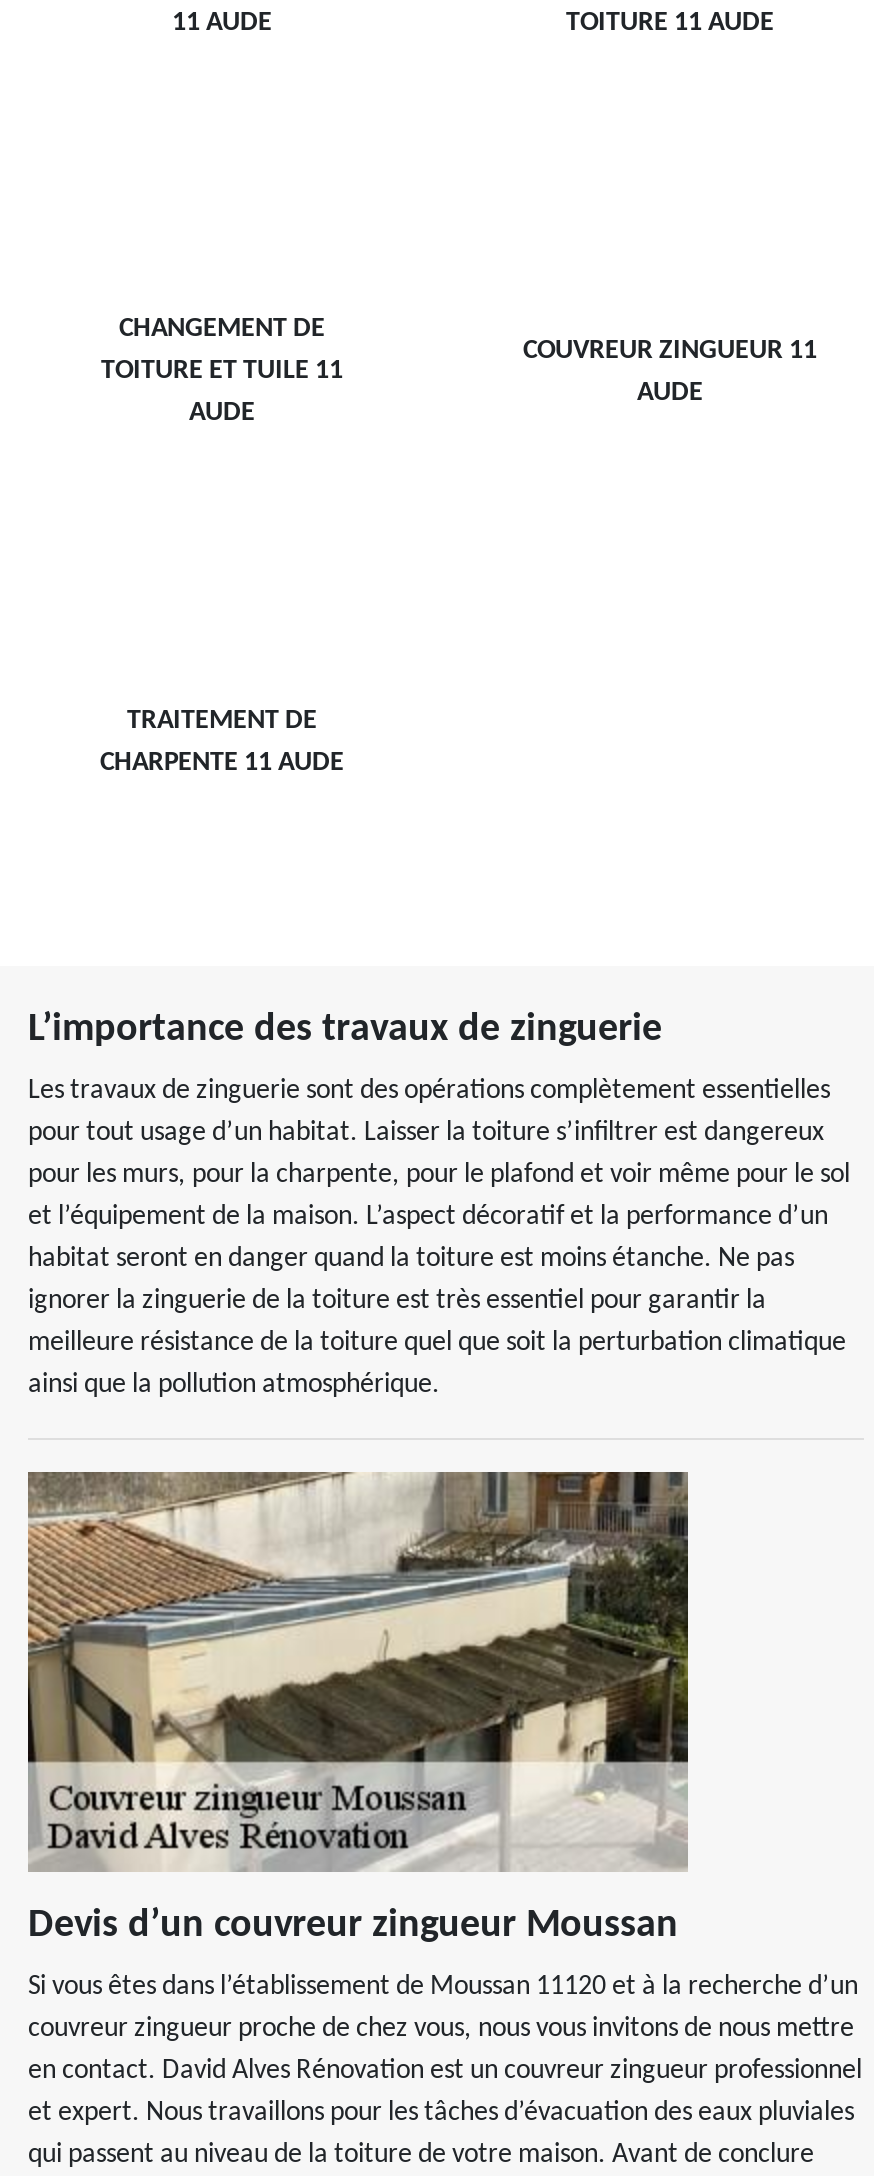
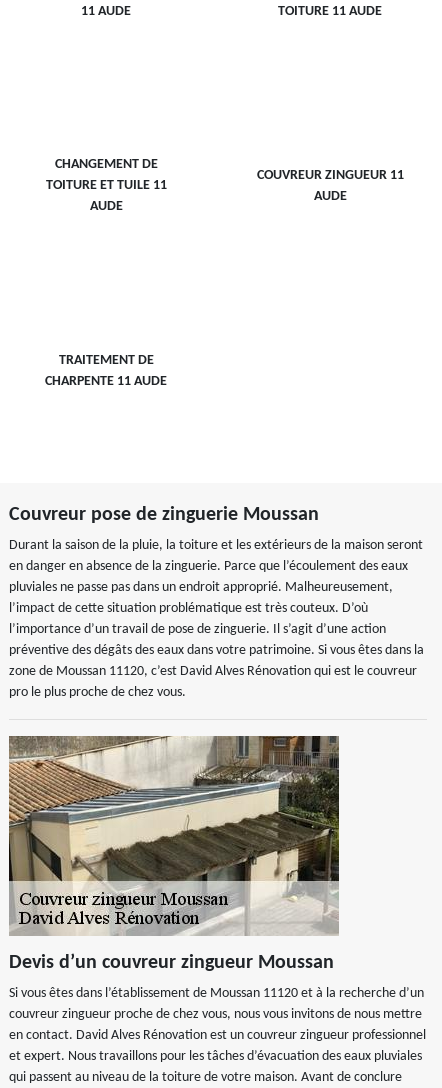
- L’importance des travaux de zinguerie
+ Couvreur pose de zinguerie Moussan

- Les travaux de zinguerie sont des opérations complètement essentielles
- pour tout usage d’un habitat. Laisser la toiture s’infiltrer est dangereux
- pour les murs, pour la charpente, pour le plafond et voir même pour le sol
- et l’équipement de la maison. L’aspect décoratif et la performance d’un
- habitat seront en danger quand la toiture est moins étanche. Ne pas
- ignorer la zinguerie de la toiture est très essentiel pour garantir la
- meilleure résistance de la toiture quel que soit la perturbation climatique
- ainsi que la pollution atmosphérique.
+ Durant la saison de la pluie, la toiture et les extérieurs de la maison seront
+ en danger en absence de la zinguerie. Parce que l’écoulement des eaux
+ pluviales ne passe pas dans un endroit approprié. Malheureusement,
+ l’impact de cette situation problématique est très couteux. D’où
+ l’importance d’un travail de pose de zinguerie. Il s’agit d’une action
+ préventive des dégâts des eaux dans votre patrimoine. Si vous êtes dans la
+ zone de Moussan 11120, c’est David Alves Rénovation qui est le couvreur
+ pro le plus proche de chez vous.
